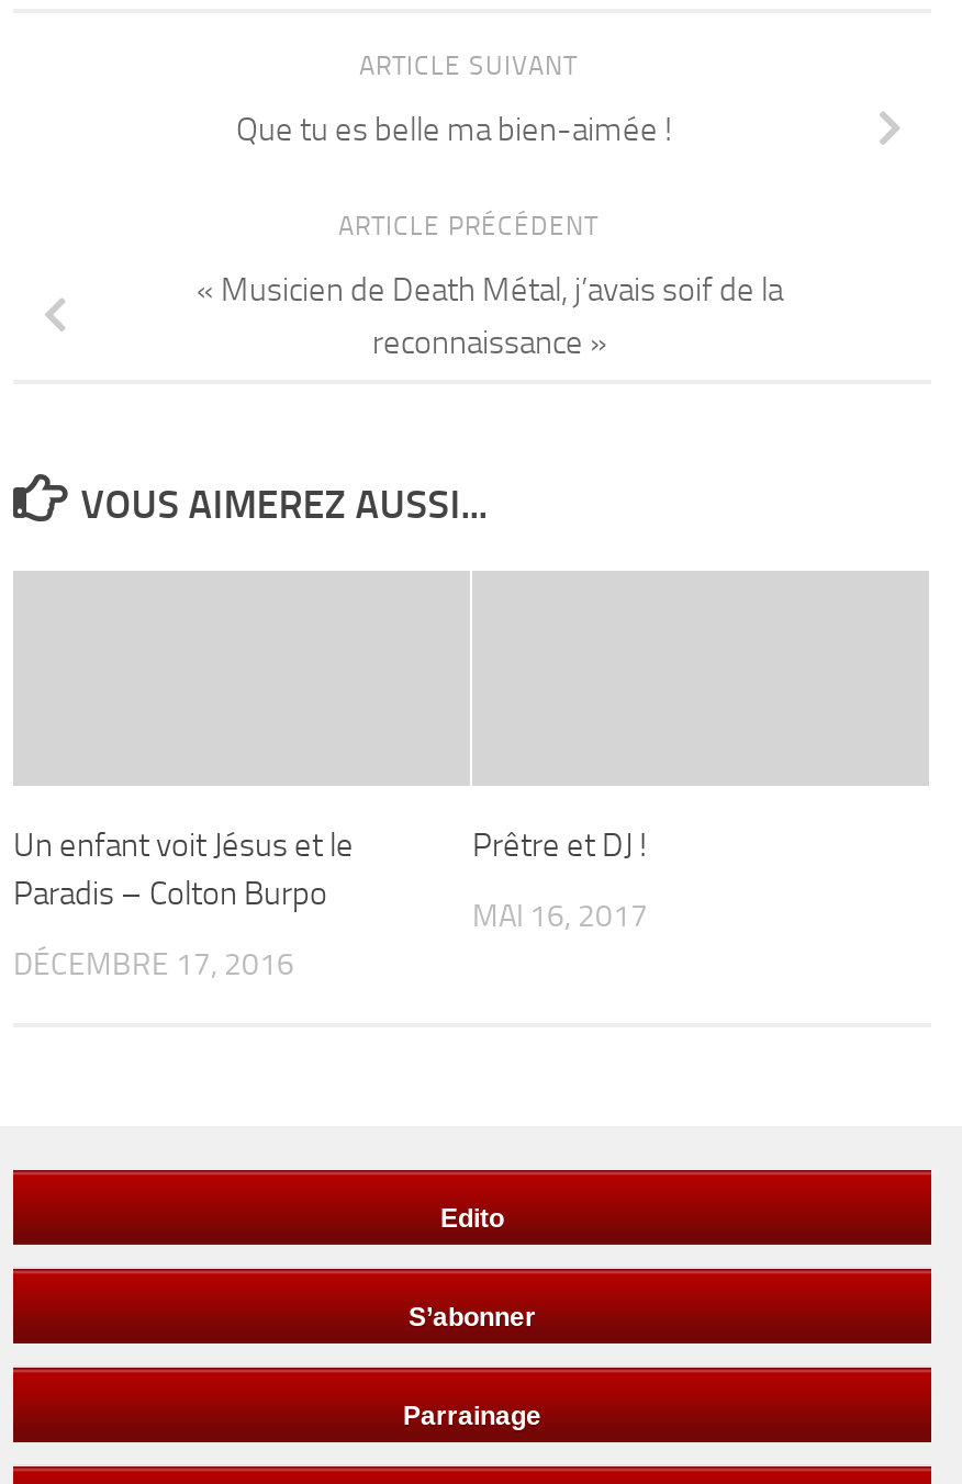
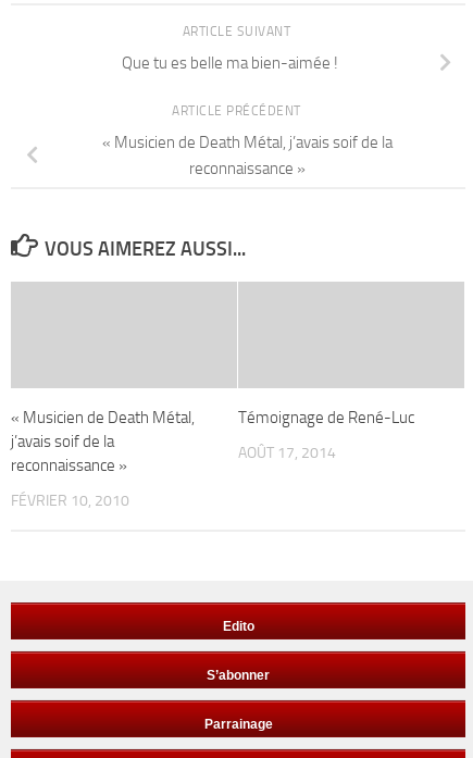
- Un enfant voit Jésus et le
- Paradis – Colton Burpo
+ « Musicien de Death Métal,
+ j’avais soif de la
+ reconnaissance »

- Prêtre et DJ !
+ Témoignage de René-Luc

- MAI 16, 2017
+ AOÛT 17, 2014

- DÉCEMBRE 17, 2016
+ FÉVRIER 10, 2010
